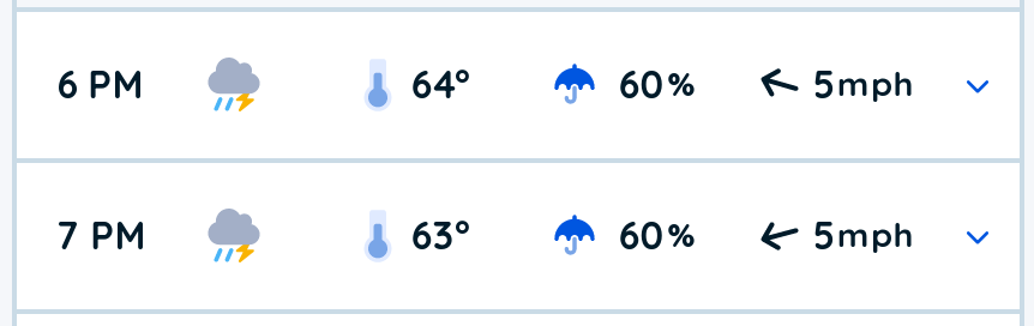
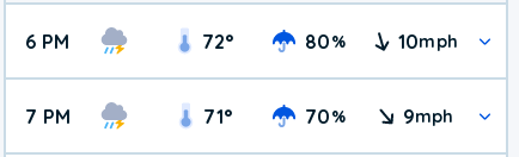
- 64°
+ 72°

- 60%
+ 80%

- 5mph
+ 10mph

- 63°
+ 71°

- 60%
+ 70%

- 5mph
+ 9mph
